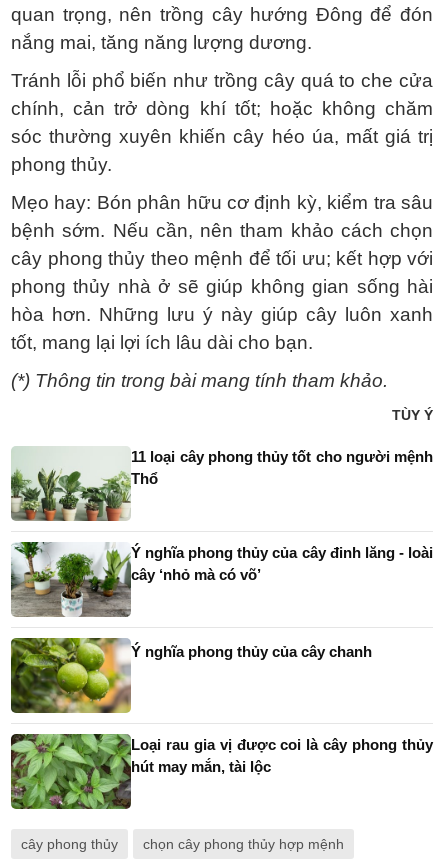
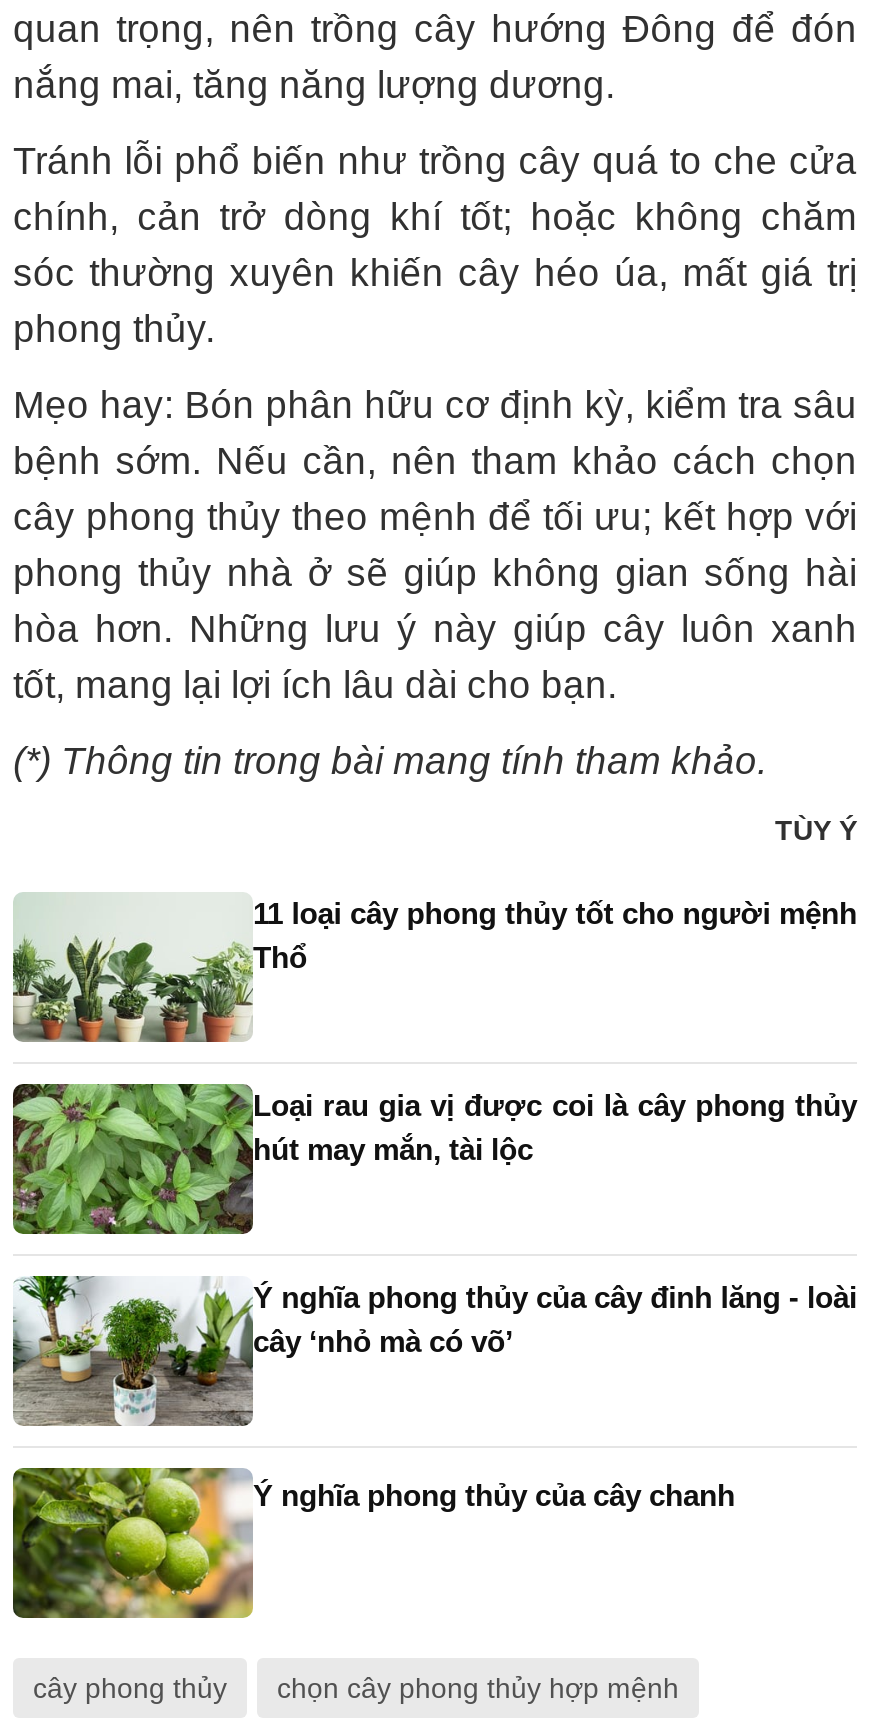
moved down: [image] | Ý nghĩa phong thủy của cây đinh lăng - loài | cây ‘nhỏ mà có võ’ | Ý nghĩa phong thủy của cây chanh

moved down: [image]

moved up: [image] | Loại rau gia vị được coi là cây phong thủy | hút may mắn, tài lộc
